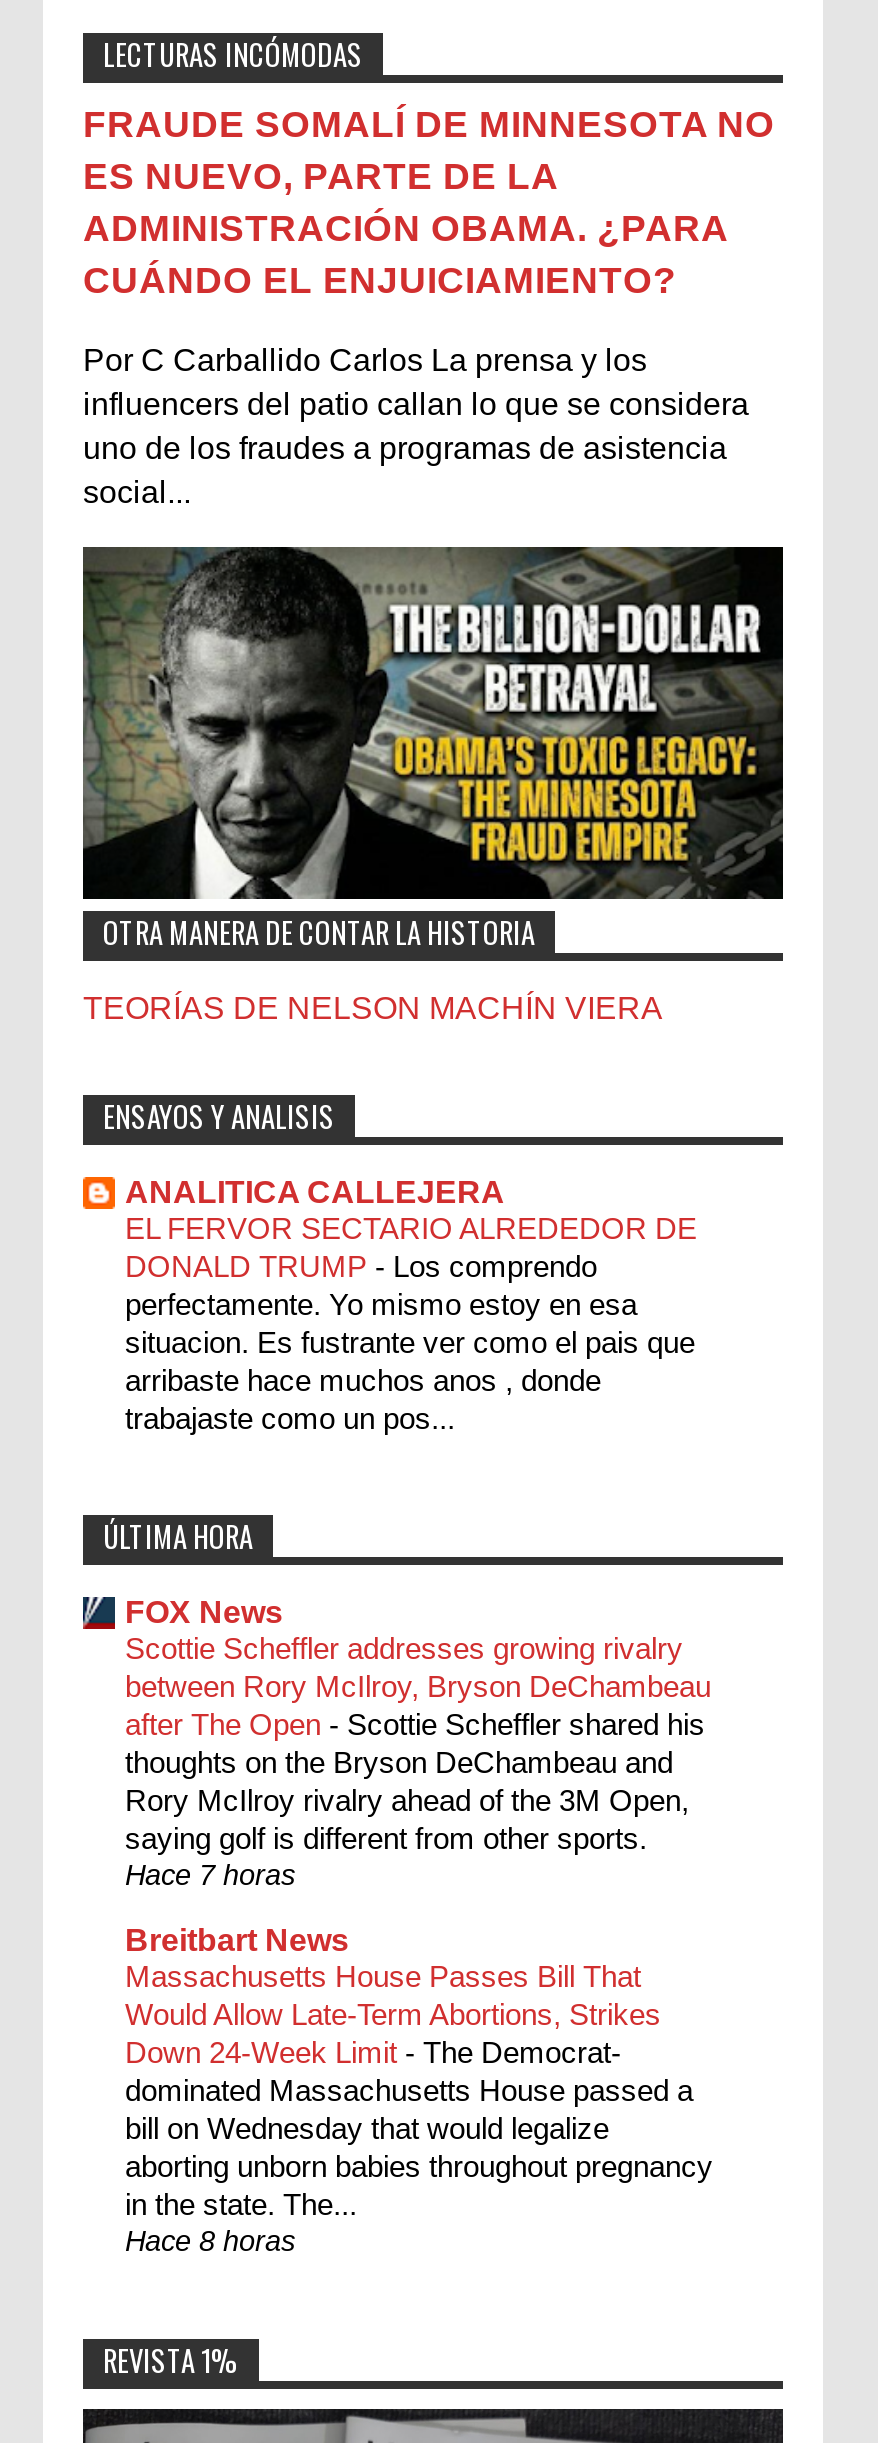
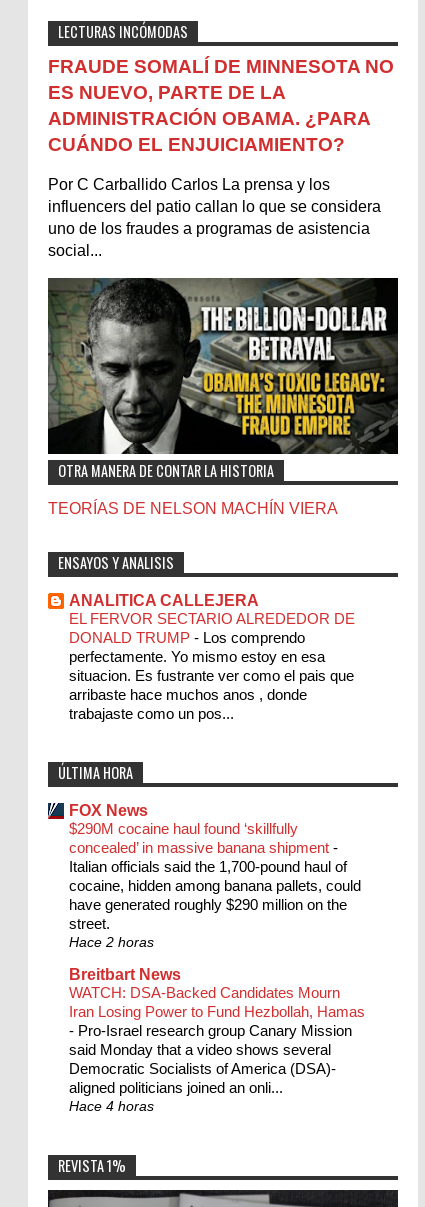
- Scottie Scheffler addresses growing rivalry
- between Rory McIlroy, Bryson DeChambeau
- after The Open - Scottie Scheffler shared his
- thoughts on the Bryson DeChambeau and
- Rory McIlroy rivalry ahead of the 3M Open,
- saying golf is different from other sports.
- Hace 7 horas
+ $290M cocaine haul found ‘skillfully
+ concealed’ in massive banana shipment -
+ Italian officials said the 1,700-pound haul of
+ cocaine, hidden among banana pallets, could
+ have generated roughly $290 million on the
+ street.
+ Hace 2 horas

- Massachusetts House Passes Bill That
- Would Allow Late-Term Abortions, Strikes
- Down 24-Week Limit - The Democrat-
- dominated Massachusetts House passed a
- bill on Wednesday that would legalize
- aborting unborn babies throughout pregnancy
- in the state. The...
- Hace 8 horas
+ WATCH: DSA-Backed Candidates Mourn
+ Iran Losing Power to Fund Hezbollah, Hamas
+ - Pro-Israel research group Canary Mission
+ said Monday that a video shows several
+ Democratic Socialists of America (DSA)-
+ aligned politicians joined an onli...
+ Hace 4 horas
